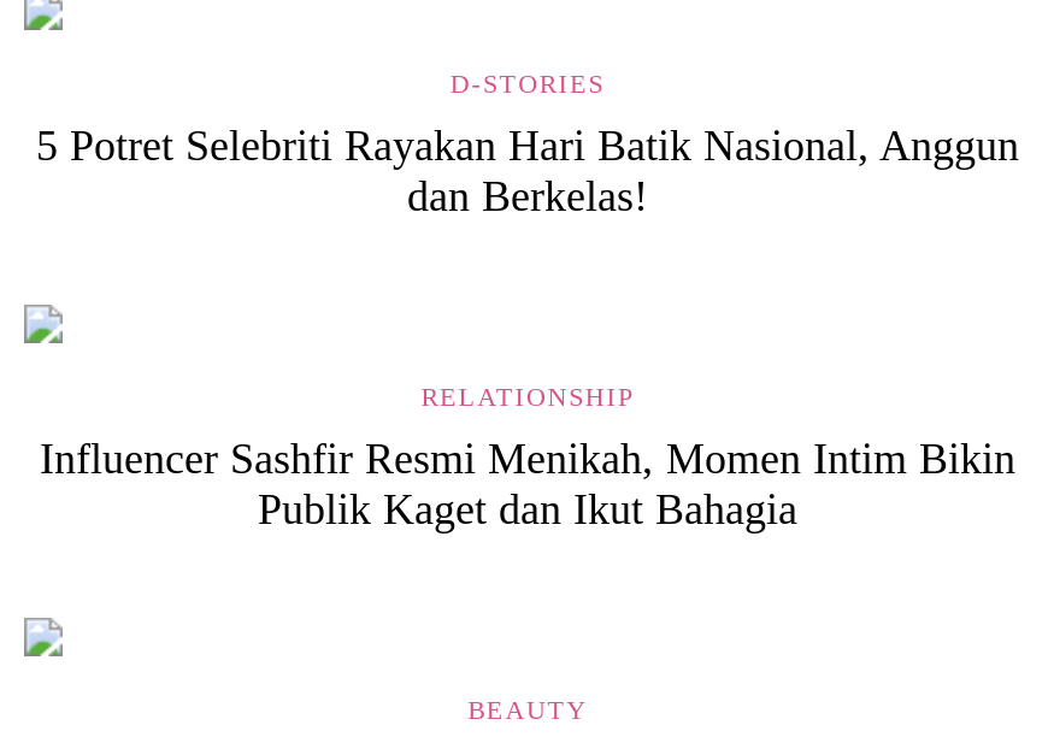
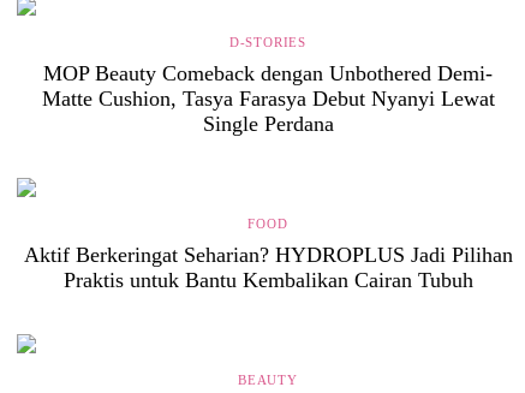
- 5 Potret Selebriti Rayakan Hari Batik Nasional, Anggun
- dan Berkelas!
+ MOP Beauty Comeback dengan Unbothered Demi-
+ Matte Cushion, Tasya Farasya Debut Nyanyi Lewat
+ Single Perdana

- RELATIONSHIP
+ FOOD

- Influencer Sashfir Resmi Menikah, Momen Intim Bikin
- Publik Kaget dan Ikut Bahagia
+ Aktif Berkeringat Seharian? HYDROPLUS Jadi Pilihan
+ Praktis untuk Bantu Kembalikan Cairan Tubuh
